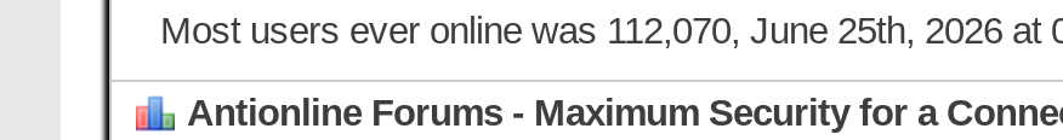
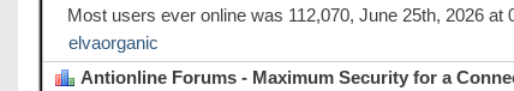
+ elvaorganic
